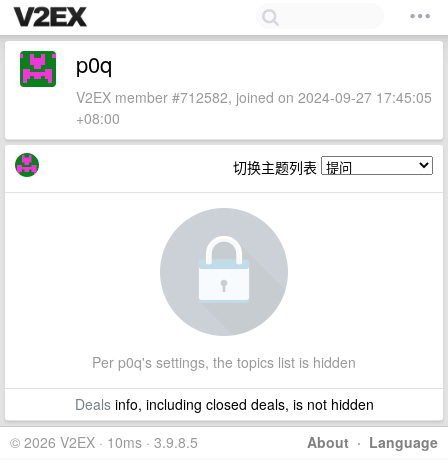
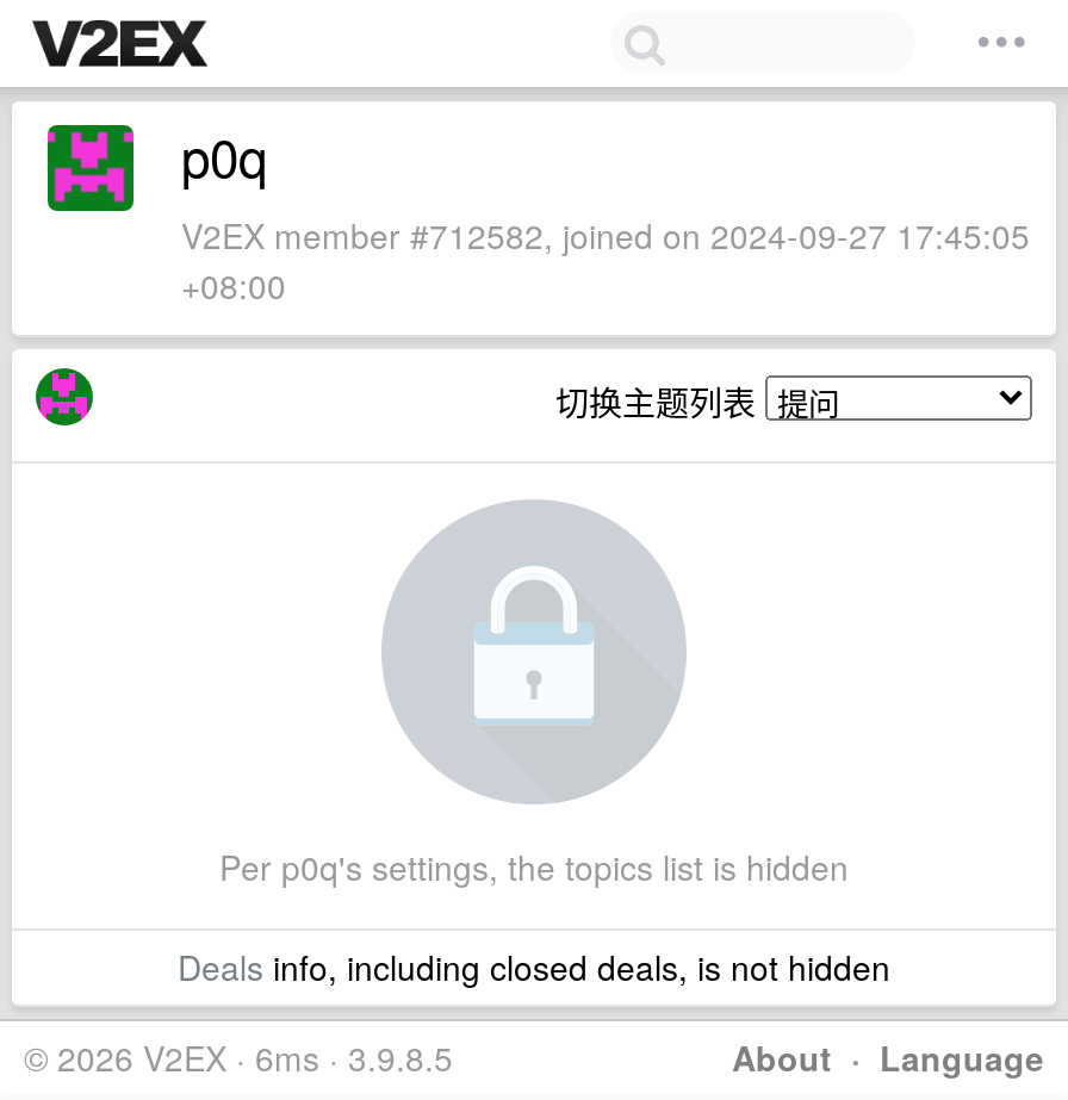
- © 2026 V2EX · 10ms · 3.9.8.5
+ © 2026 V2EX · 6ms · 3.9.8.5
